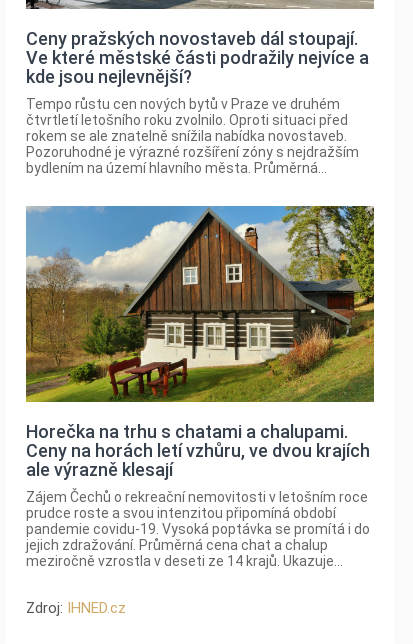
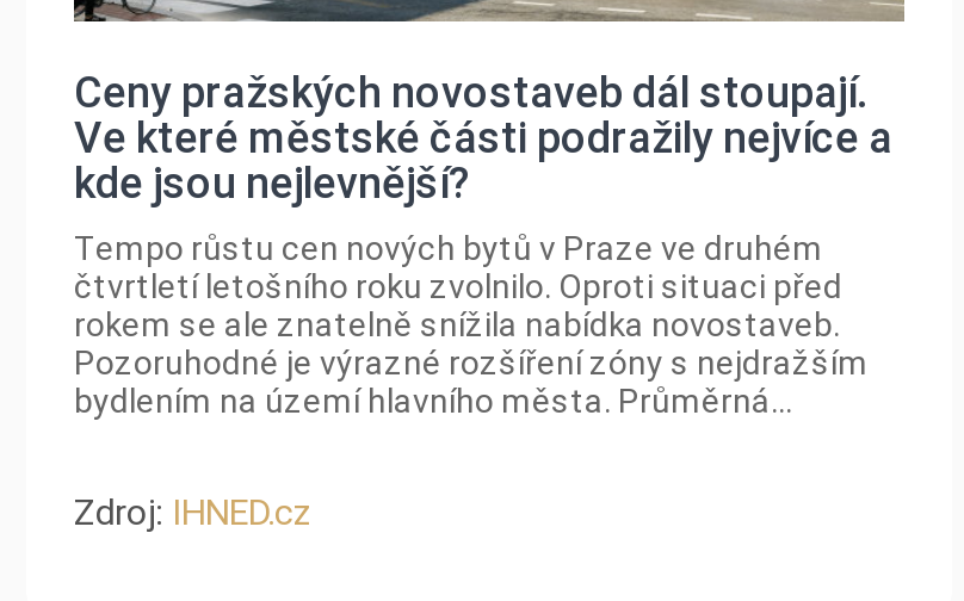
- [image]
- Horečka na trhu s chatami a chalupami.
- Ceny na horách letí vzhůru, ve dvou krajích
- ale výrazně klesají
- Zájem Čechů o rekreační nemovitosti v letošním roce
- prudce roste a svou intenzitou připomíná období
- pandemie covidu-19. Vysoká poptávka se promítá i do
- jejich zdražování. Průměrná cena chat a chalup
- meziročně vzrostla v deseti ze 14 krajů. Ukazuje...
